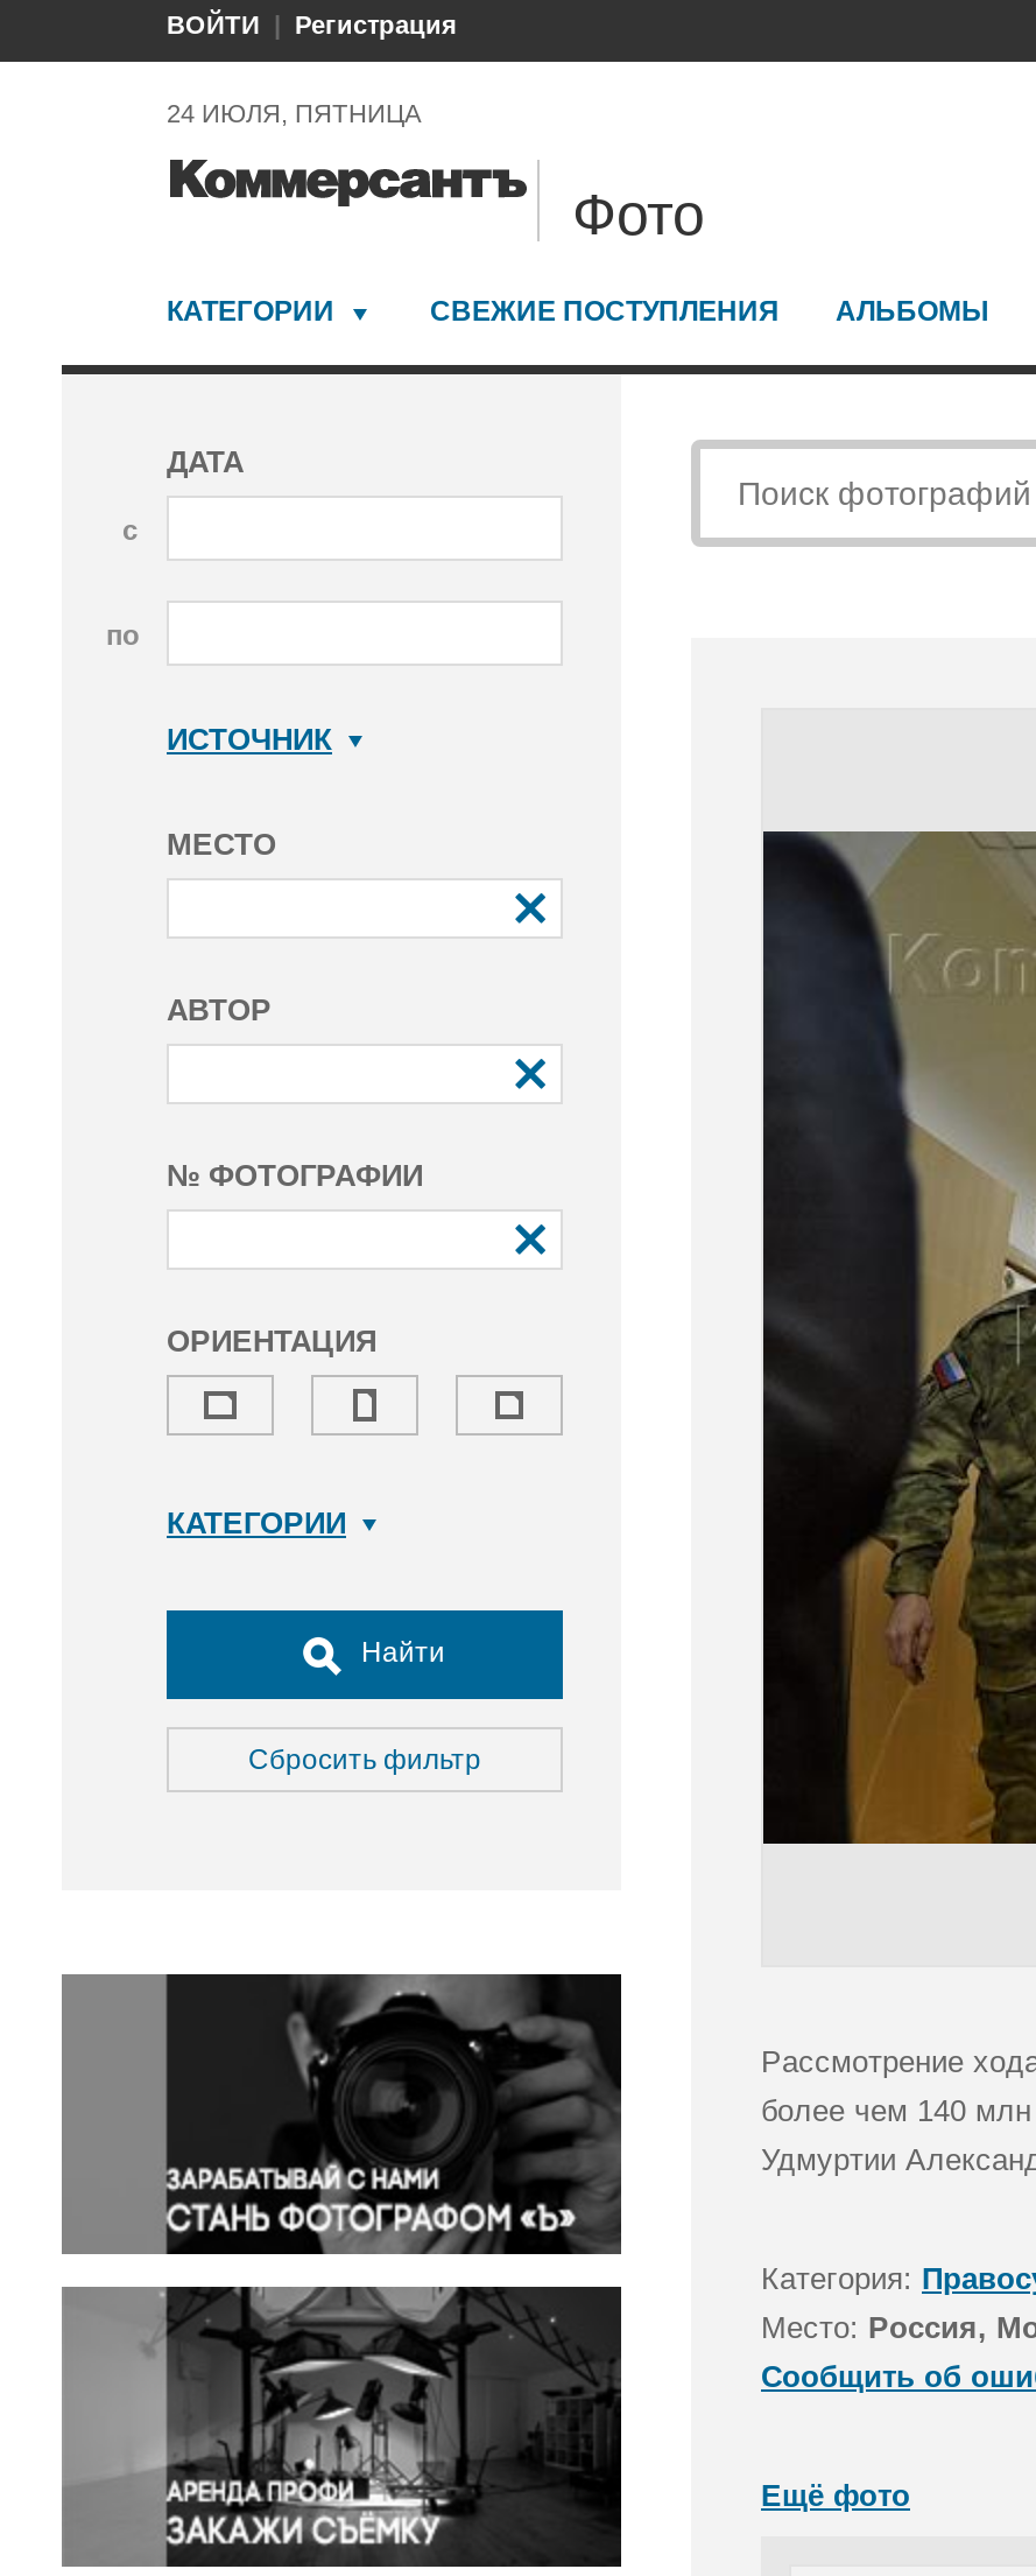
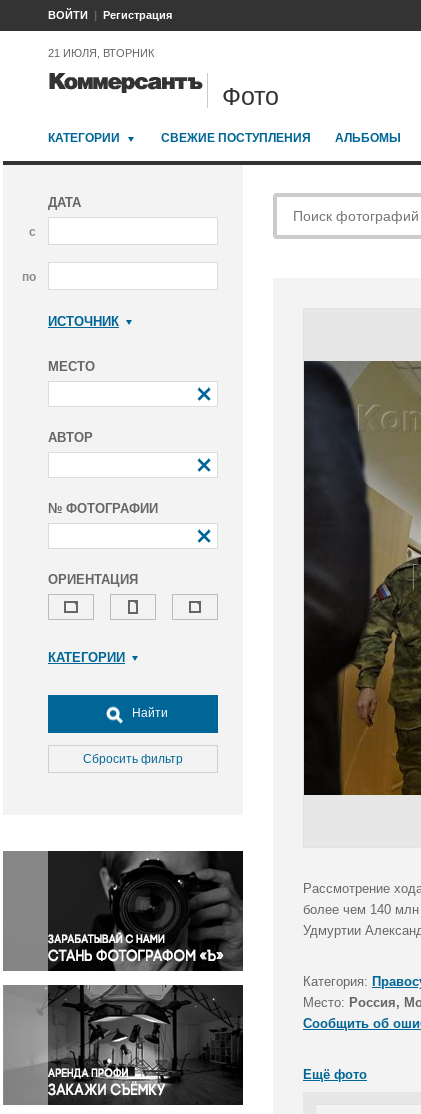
- 24 ИЮЛЯ, ПЯТНИЦА
+ 21 ИЮЛЯ, ВТОРНИК
